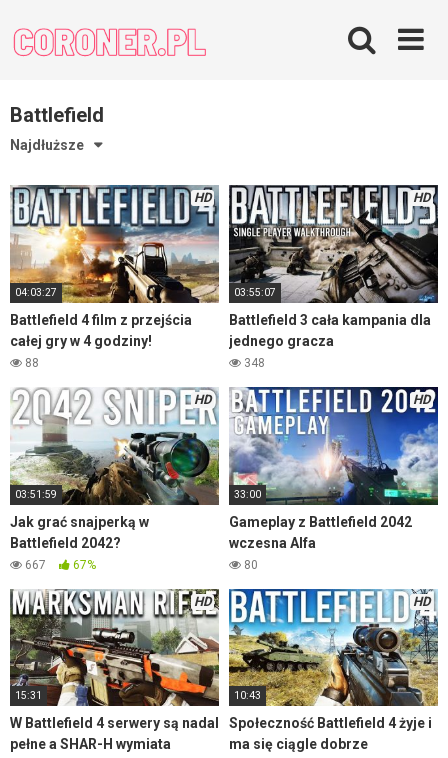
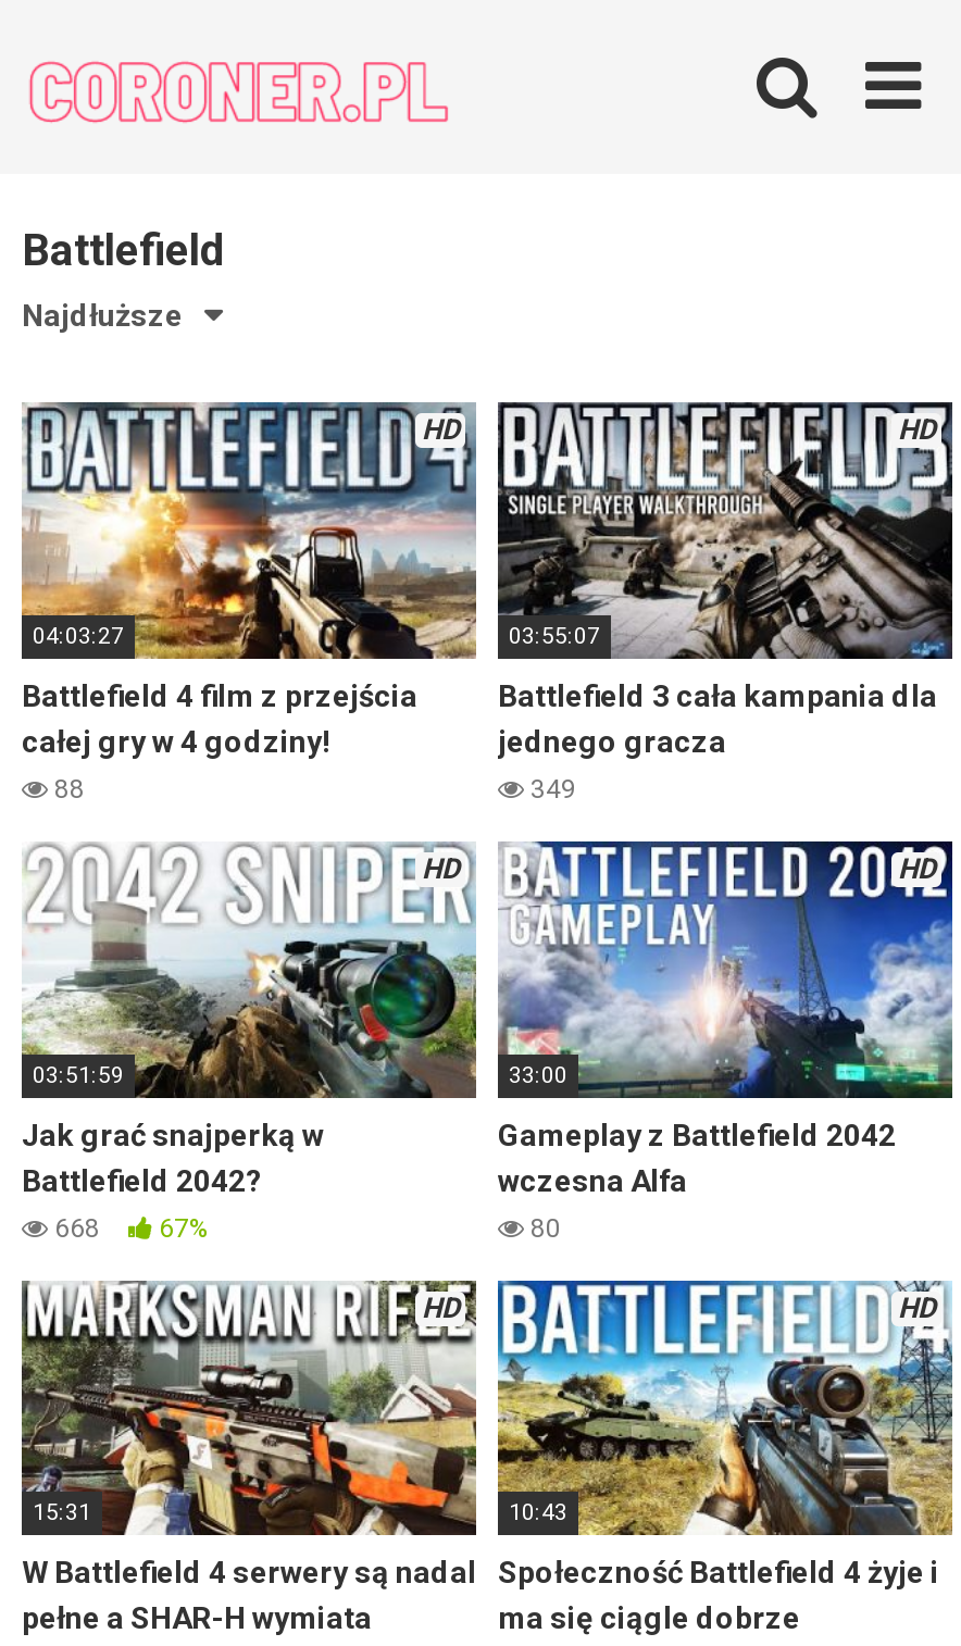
- 348
+ 349

- 667
+ 668
